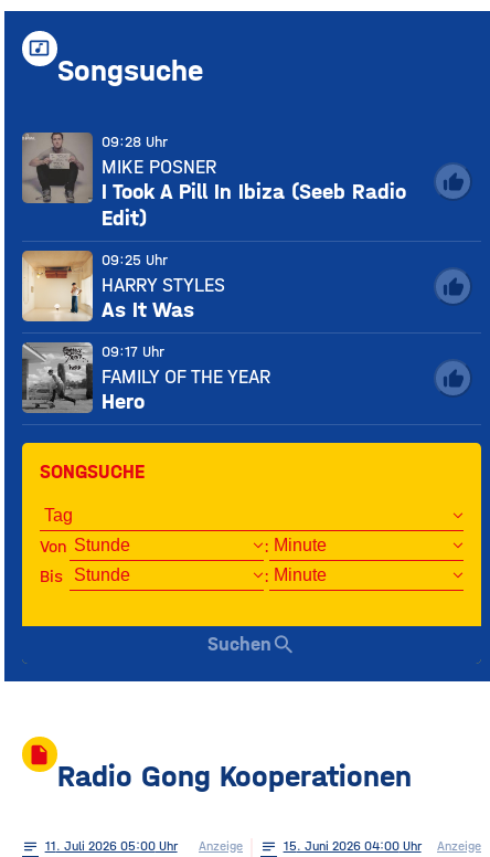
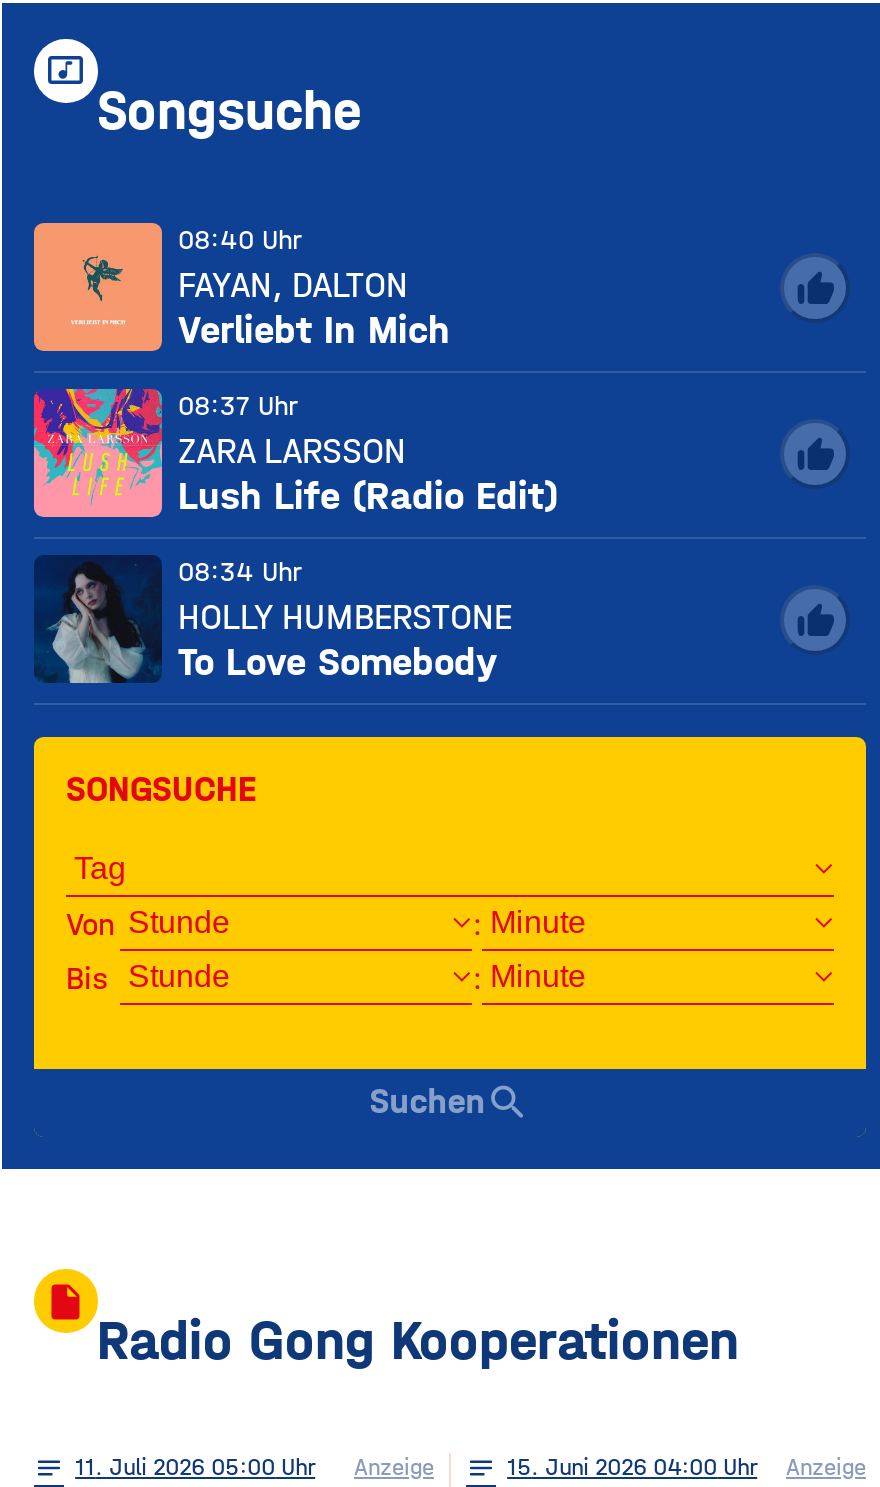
- [image]
- 09:28 Uhr
- MIKE POSNER
- I Took A Pill In Ibiza (Seeb Radio
- Edit)
+ [image]
+ 08:40 Uhr
+ FAYAN, DALTON
+ Verliebt In Mich

- [image]
- 09:25 Uhr
- HARRY STYLES
- As It Was
+ [image]
+ 08:37 Uhr
+ ZARA LARSSON
+ Lush Life (Radio Edit)

- [image]
- 09:17 Uhr
- FAMILY OF THE YEAR
- Hero
+ [image]
+ 08:34 Uhr
+ HOLLY HUMBERSTONE
+ To Love Somebody
